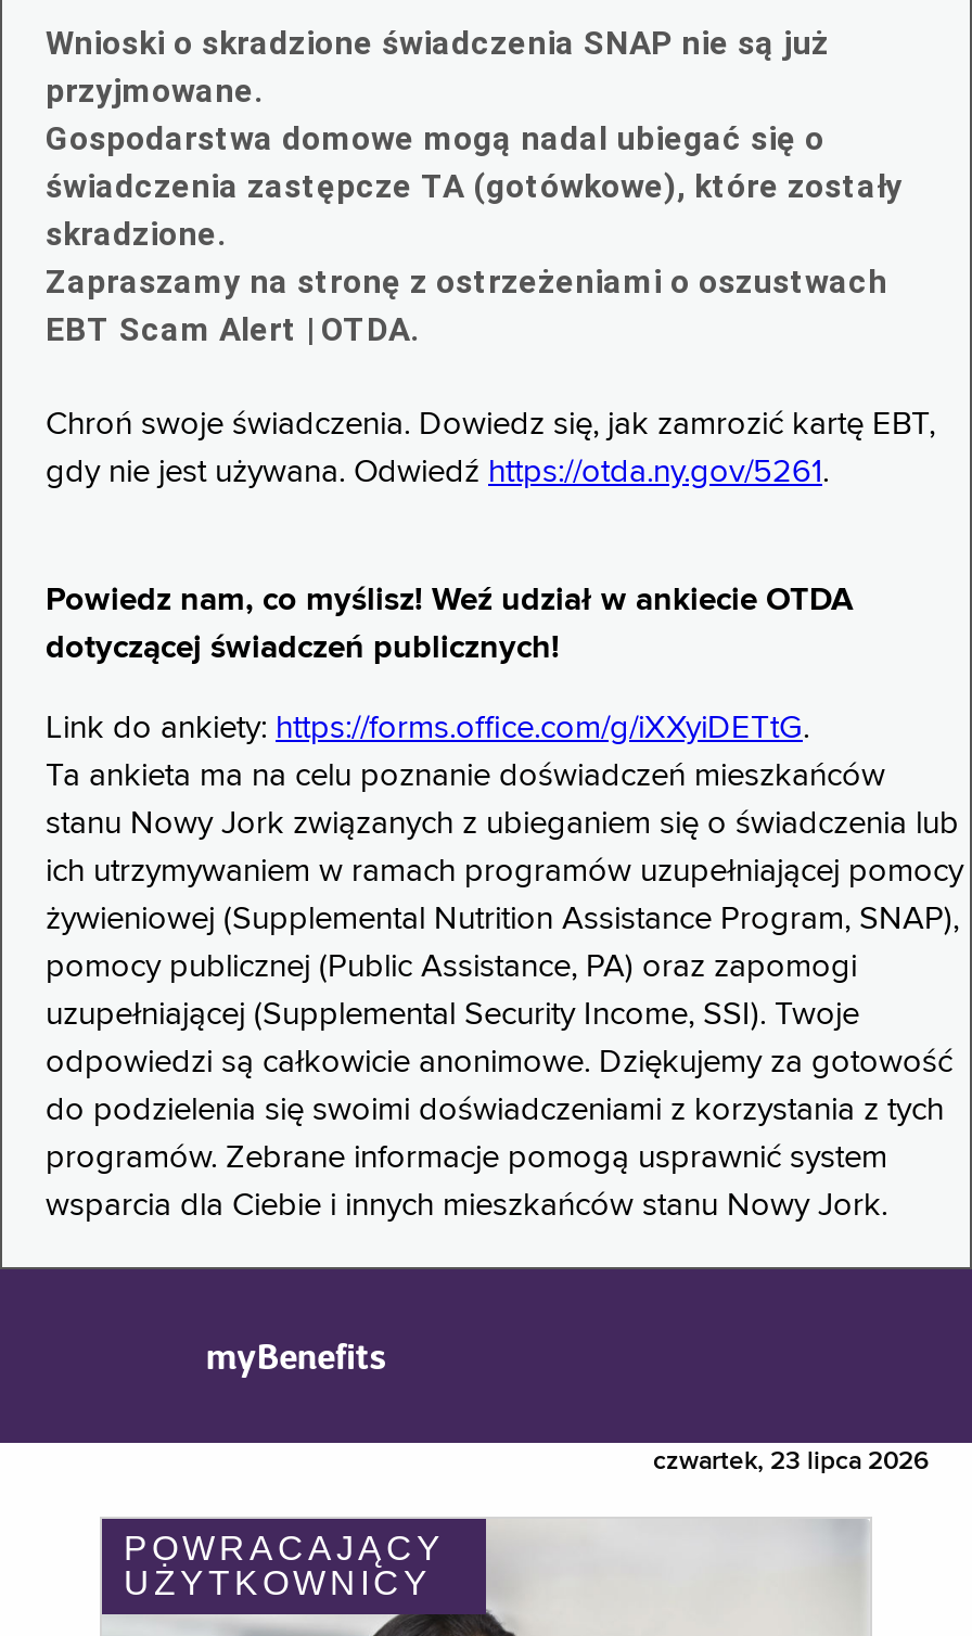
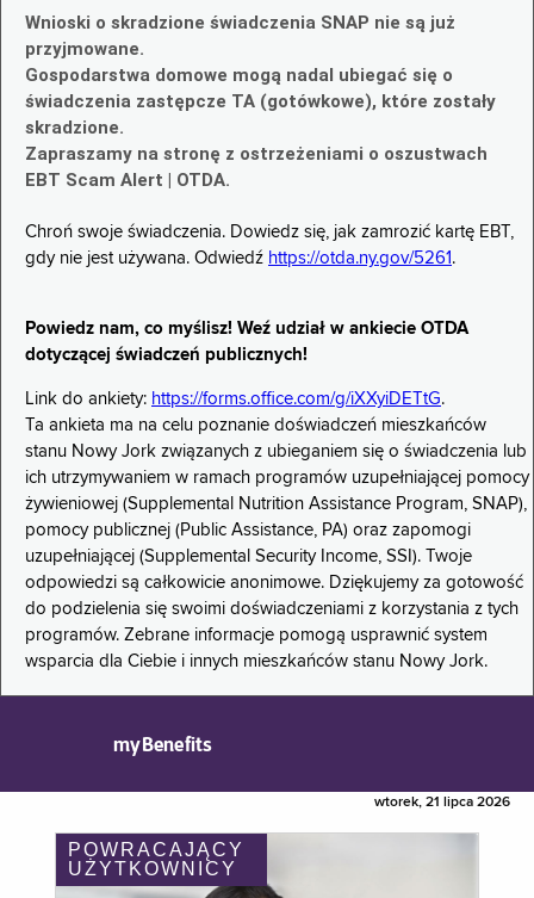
- czwartek, 23 lipca 2026
+ wtorek, 21 lipca 2026
